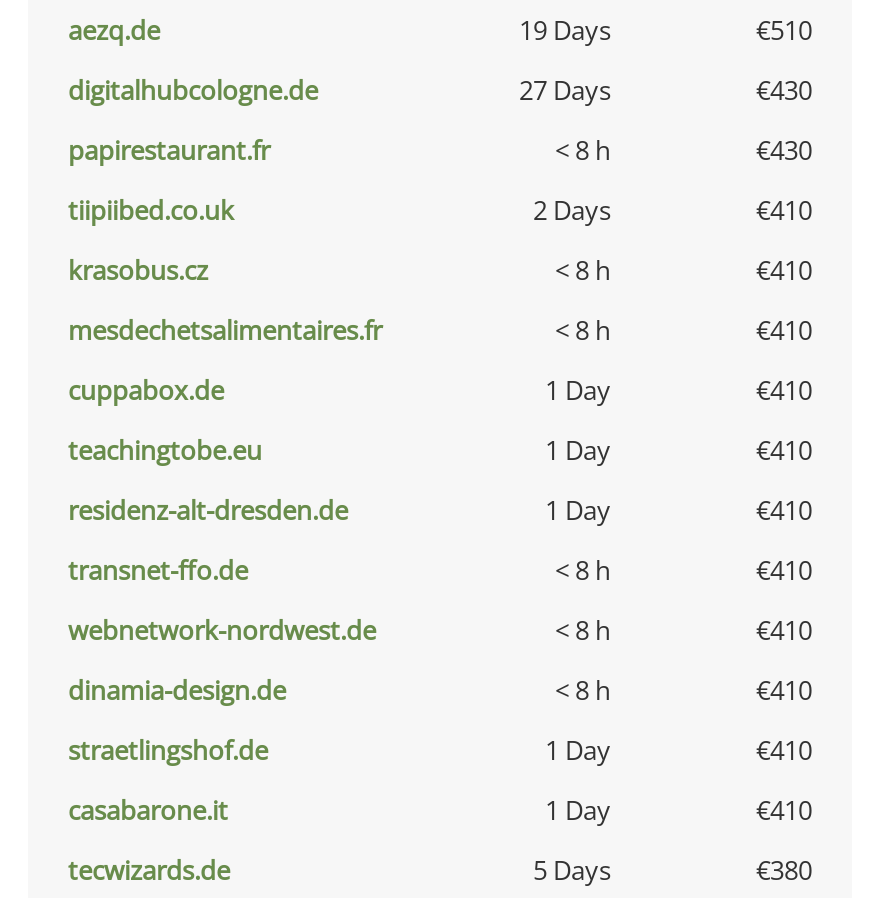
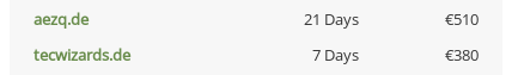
- 19 Days
+ 21 Days

- digitalhubcologne.de
- 27 Days
- €430
- papirestaurant.fr
- < 8 h
- €430
- tiipiibed.co.uk
- 2 Days
- €410
- krasobus.cz
- < 8 h
- €410
- mesdechetsalimentaires.fr
- < 8 h
- €410
- cuppabox.de
- 1 Day
- €410
- teachingtobe.eu
- 1 Day
- €410
- residenz-alt-dresden.de
- 1 Day
- €410
- transnet-ffo.de
- < 8 h
- €410
- webnetwork-nordwest.de
- < 8 h
- €410
- dinamia-design.de
- < 8 h
- €410
- straetlingshof.de
- 1 Day
- €410
- casabarone.it
- 1 Day
- €410

- 5 Days
+ 7 Days
